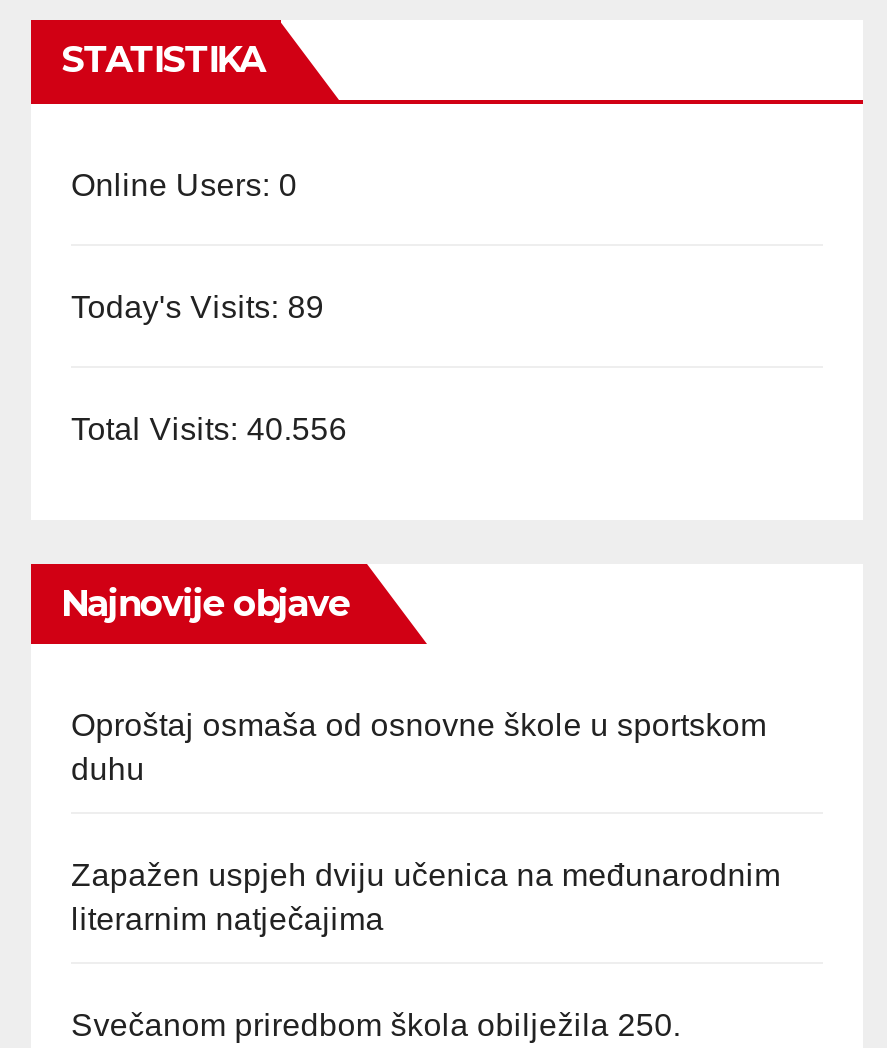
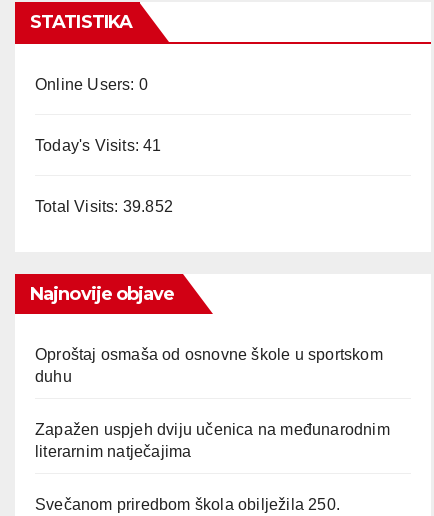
- Today's Visits: 89
+ Today's Visits: 41

- Total Visits: 40.556
+ Total Visits: 39.852
